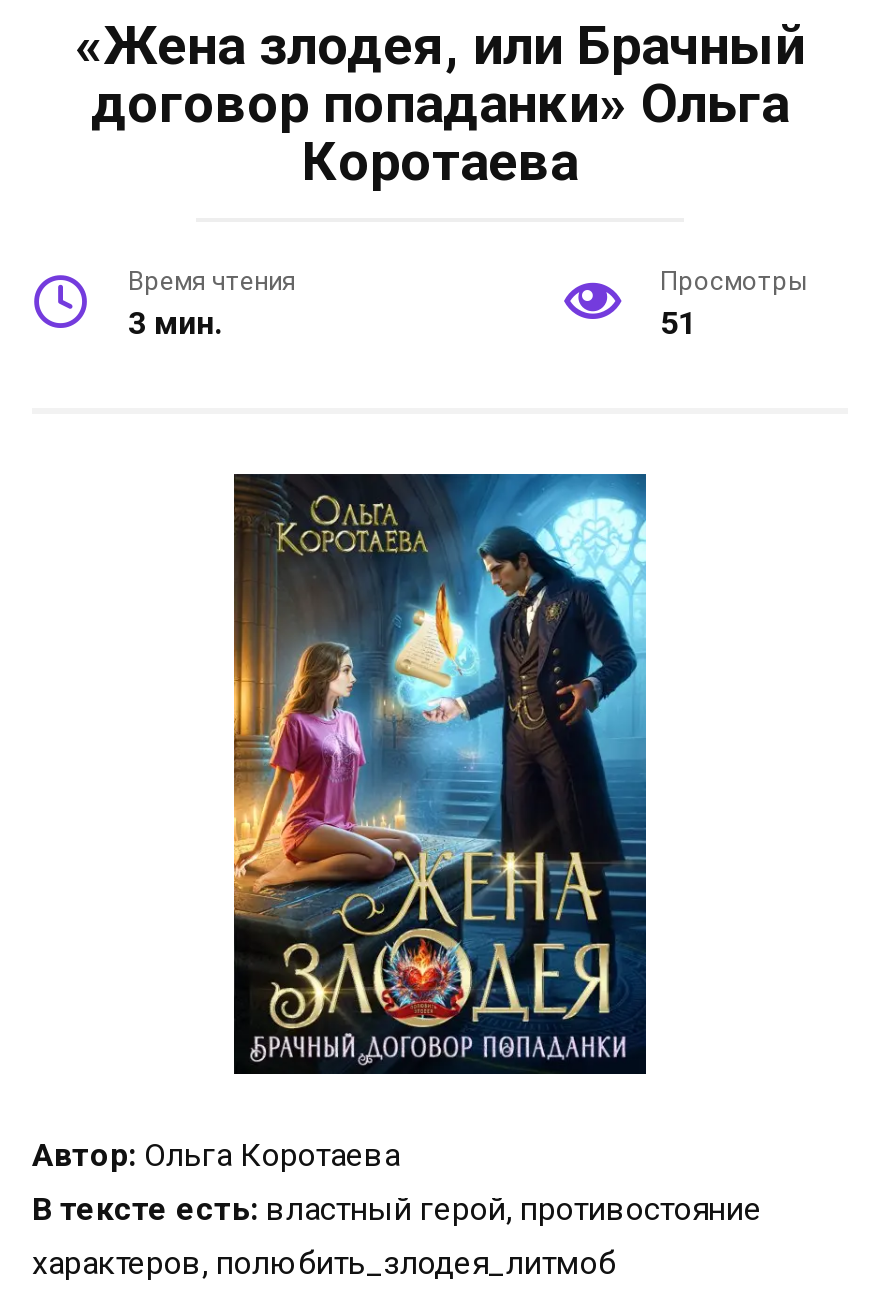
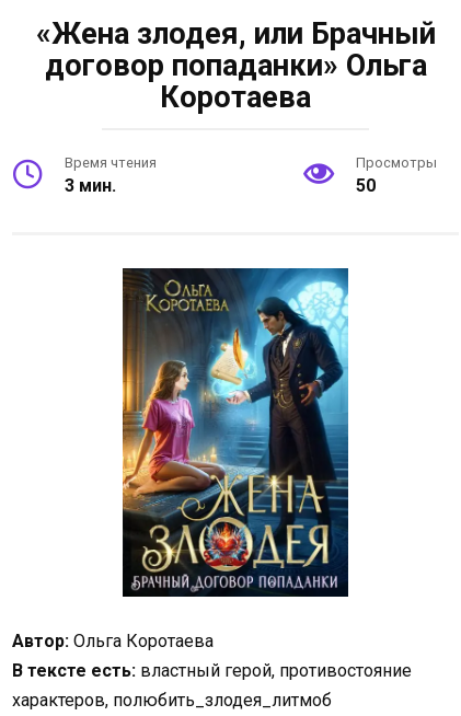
- 51
+ 50
